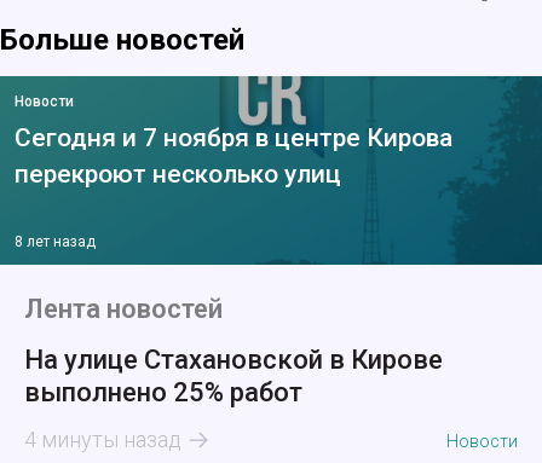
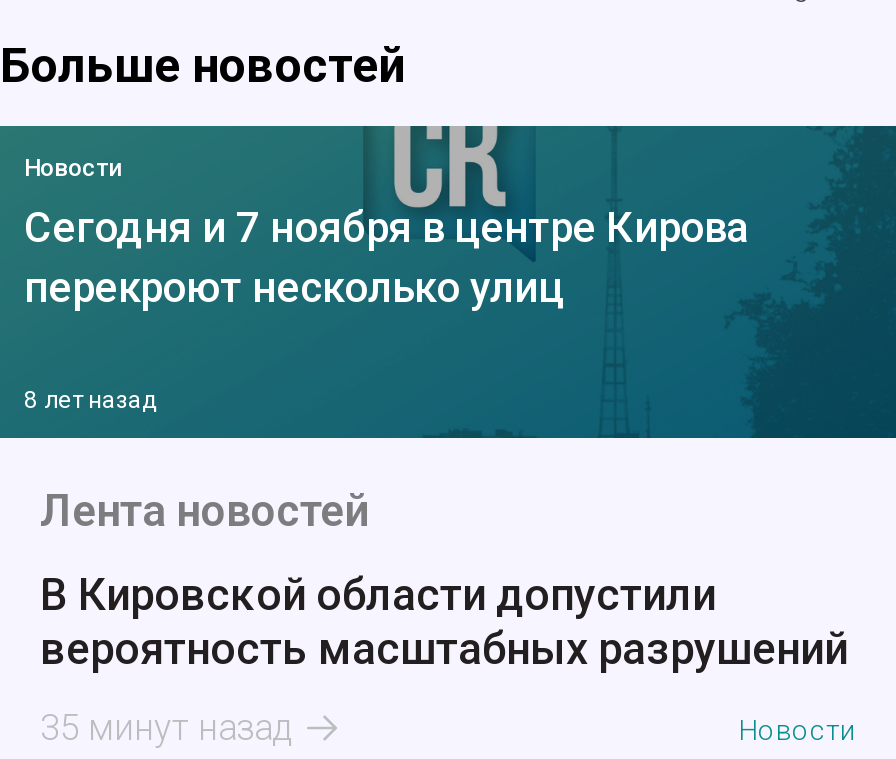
- На улице Стахановской в Кирове
- выполнено 25% работ
+ В Кировской области допустили
+ вероятность масштабных разрушений

- 4 минуты назад
+ 35 минут назад
